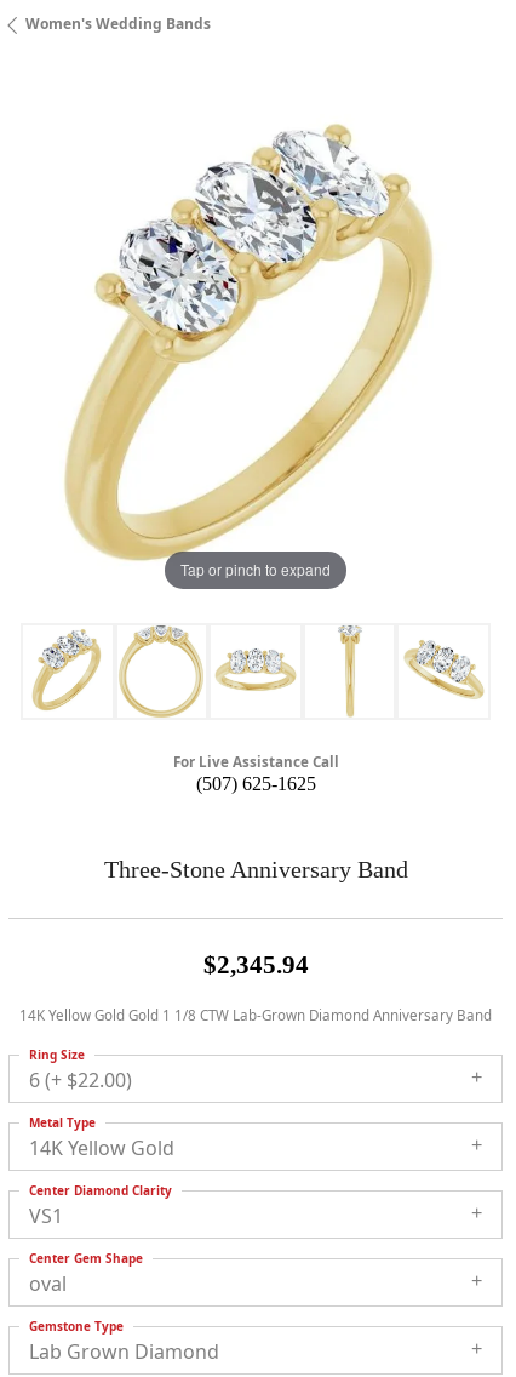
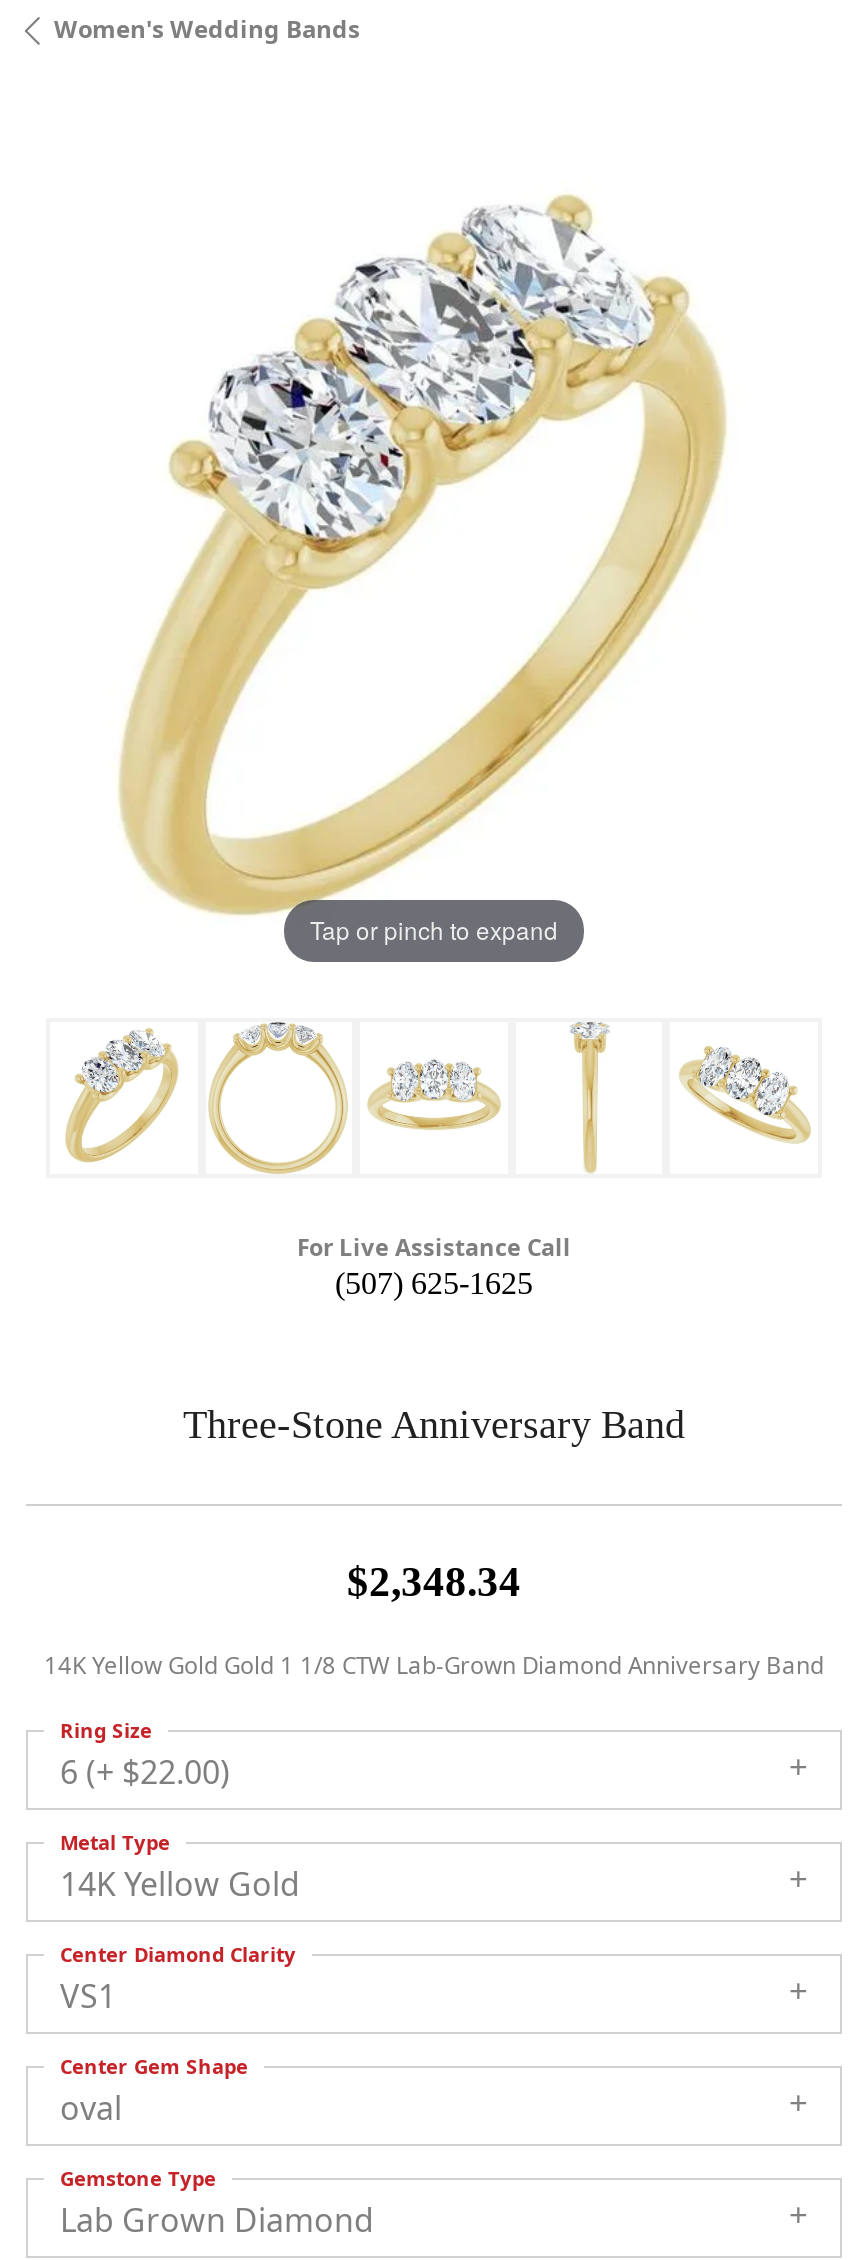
- $2,345.94
+ $2,348.34
